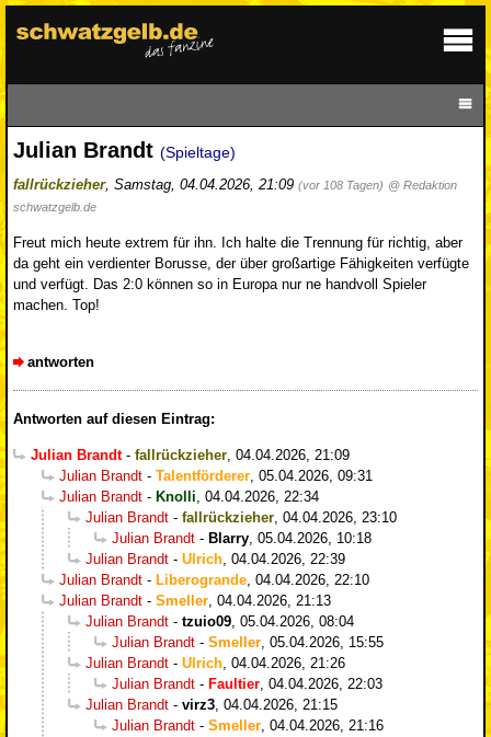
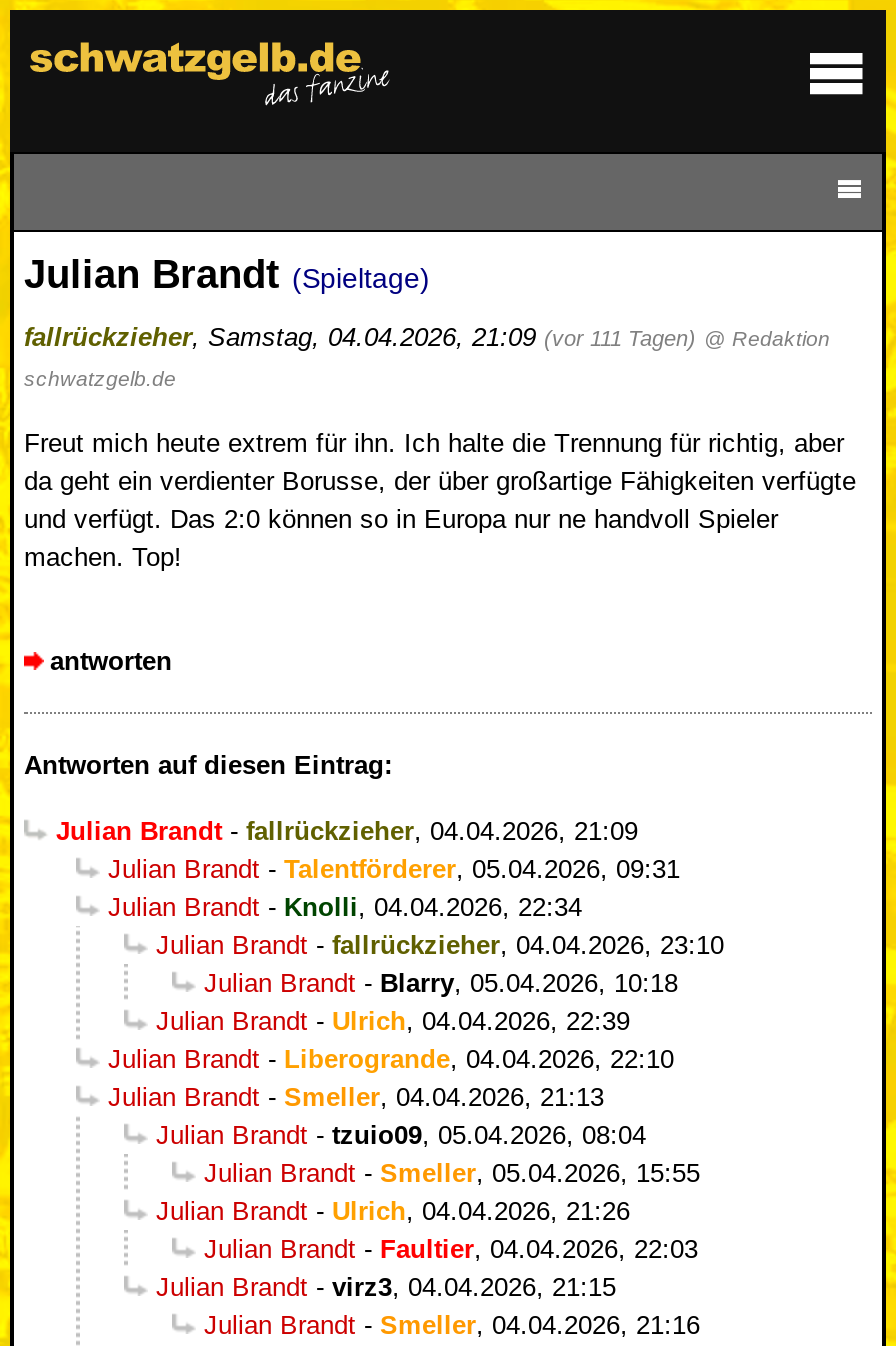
- fallrückzieher, Samstag, 04.04.2026, 21:09 (vor 108 Tagen) @ Redaktion
+ fallrückzieher, Samstag, 04.04.2026, 21:09 (vor 111 Tagen) @ Redaktion
